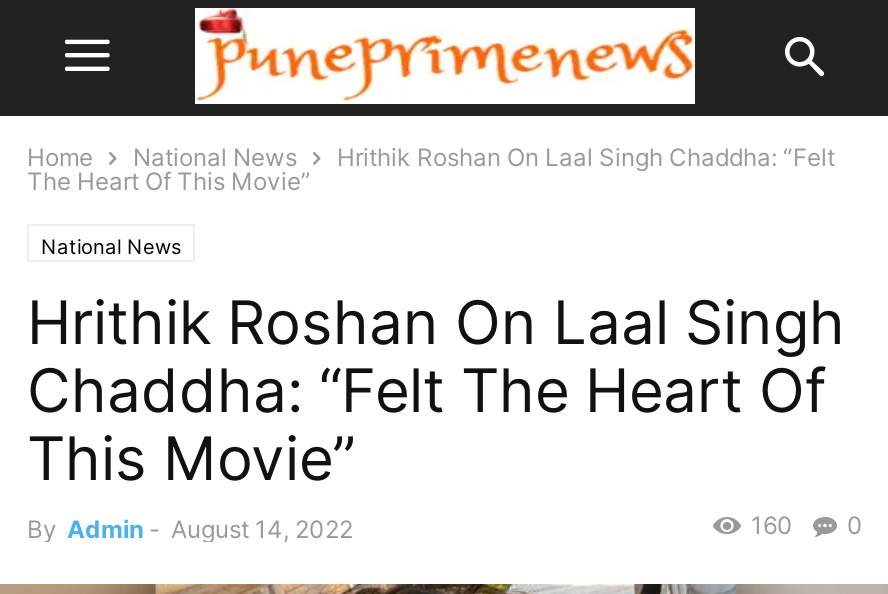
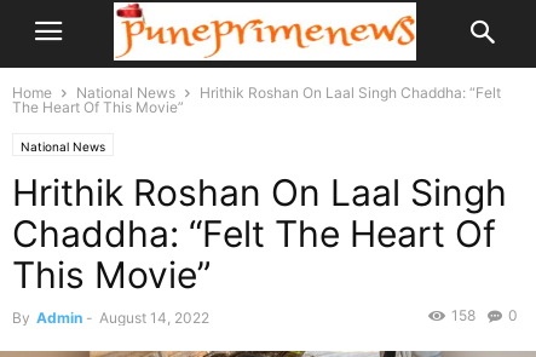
- 160 0
+ 158 0
